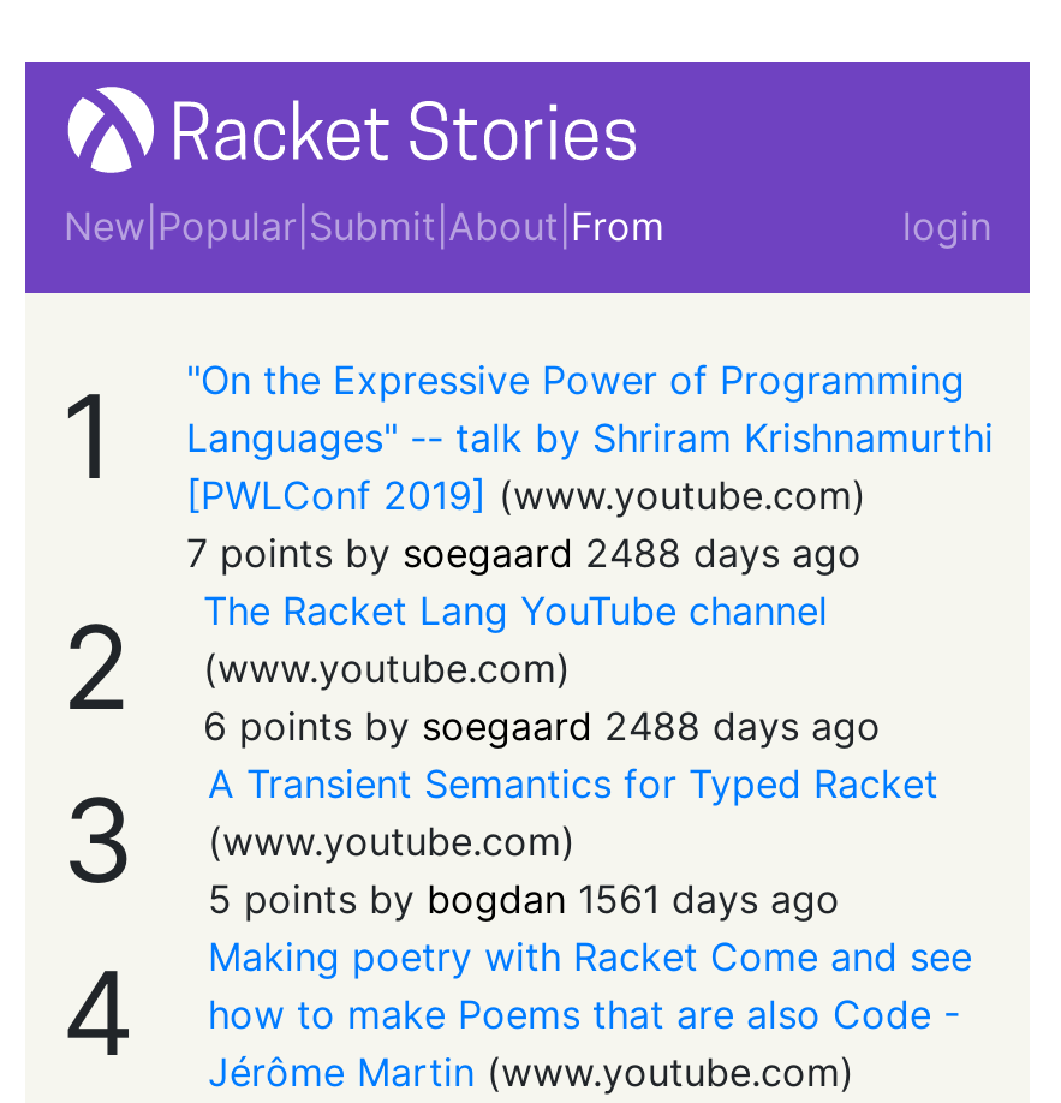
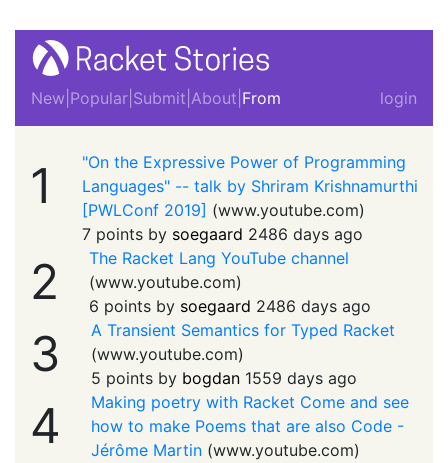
- 7 points by soegaard 2488 days ago
+ 7 points by soegaard 2486 days ago

- 6 points by soegaard 2488 days ago
+ 6 points by soegaard 2486 days ago

- 5 points by bogdan 1561 days ago
+ 5 points by bogdan 1559 days ago
